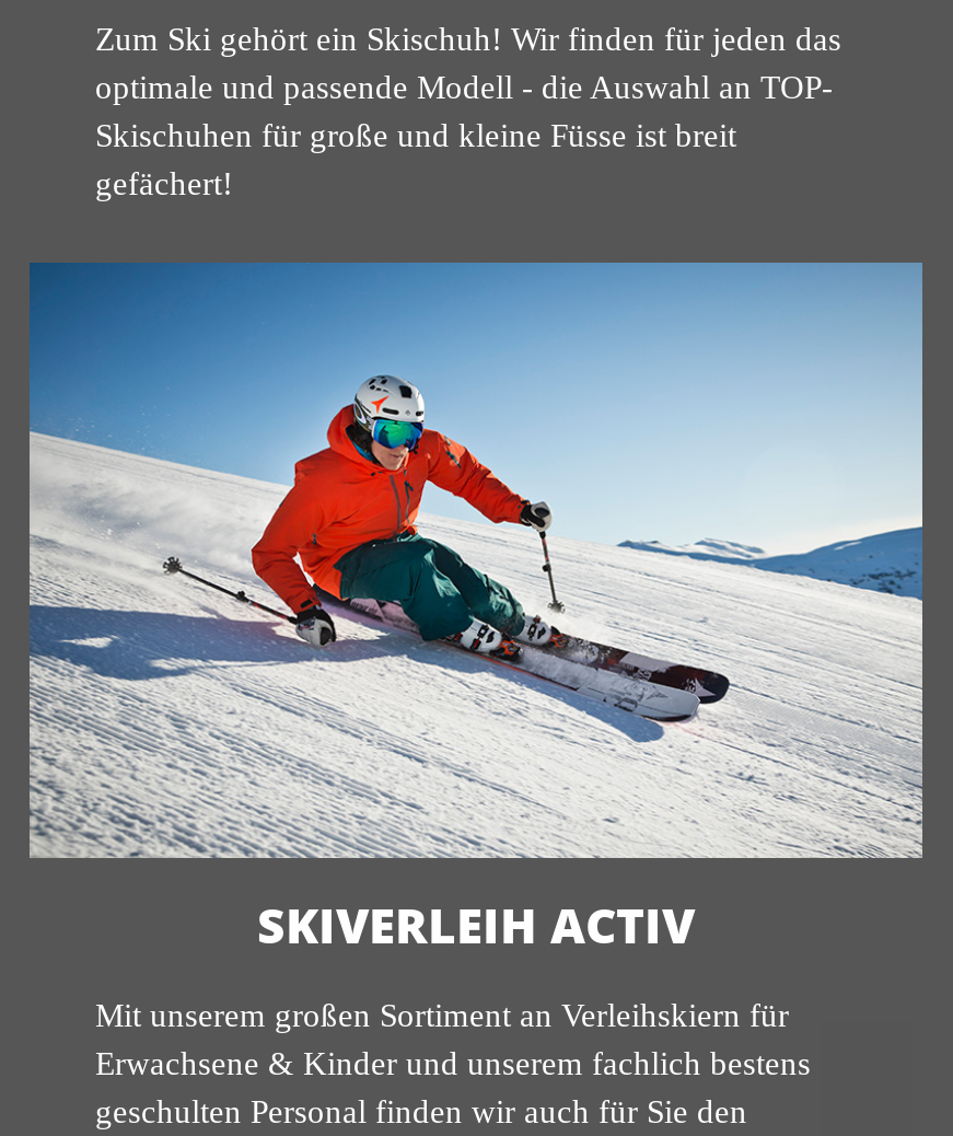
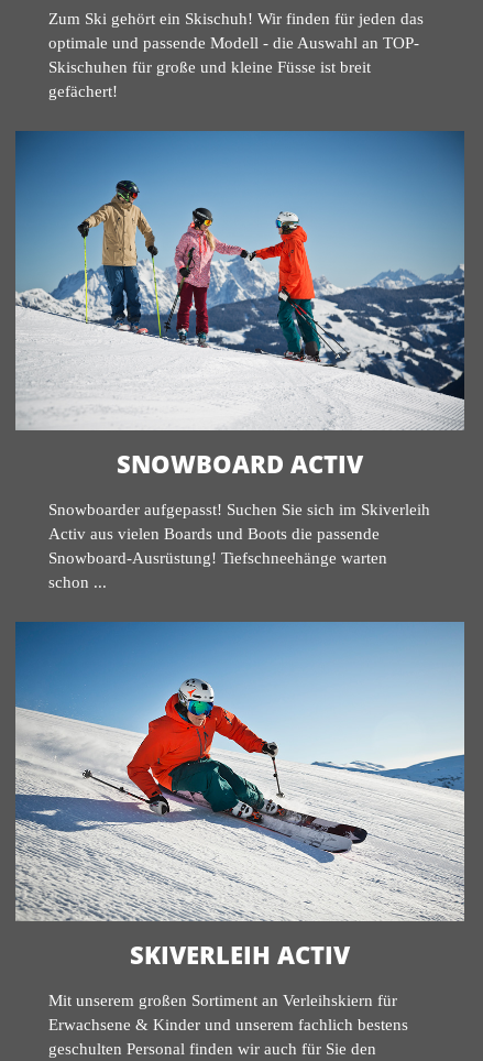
+ [image]
+ SNOWBOARD ACTIV
+ Snowboarder aufgepasst! Suchen Sie sich im Skiverleih
+ Activ aus vielen Boards und Boots die passende
+ Snowboard-Ausrüstung! Tiefschneehänge warten
+ schon ...
